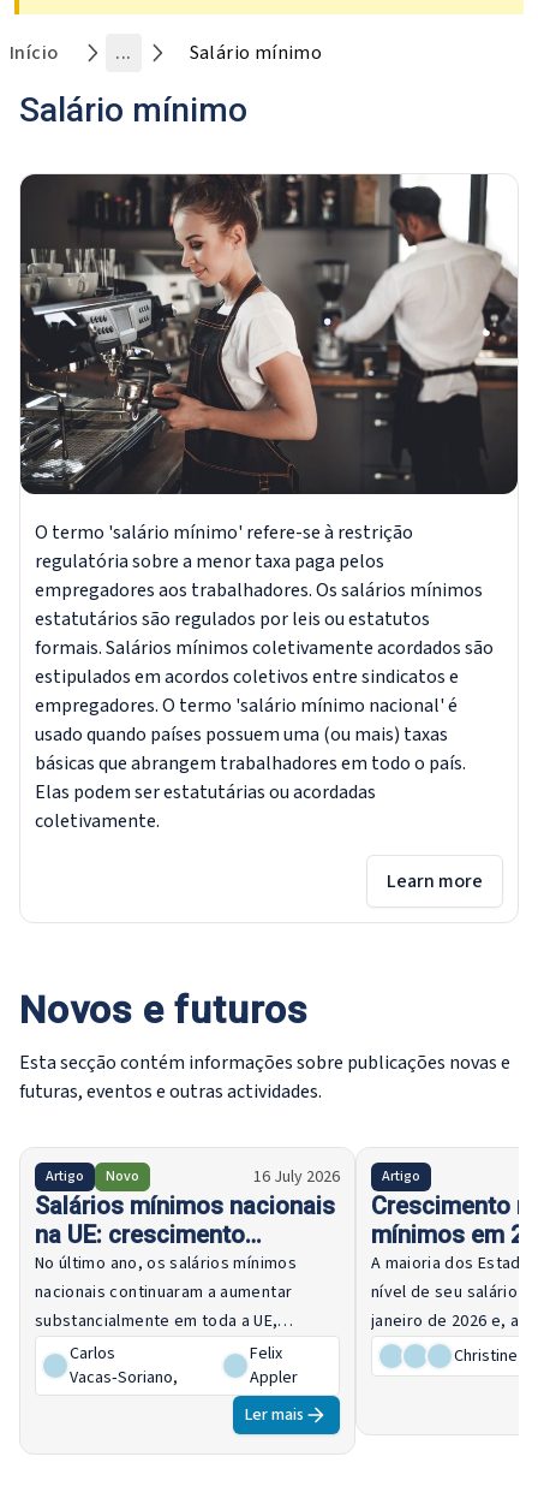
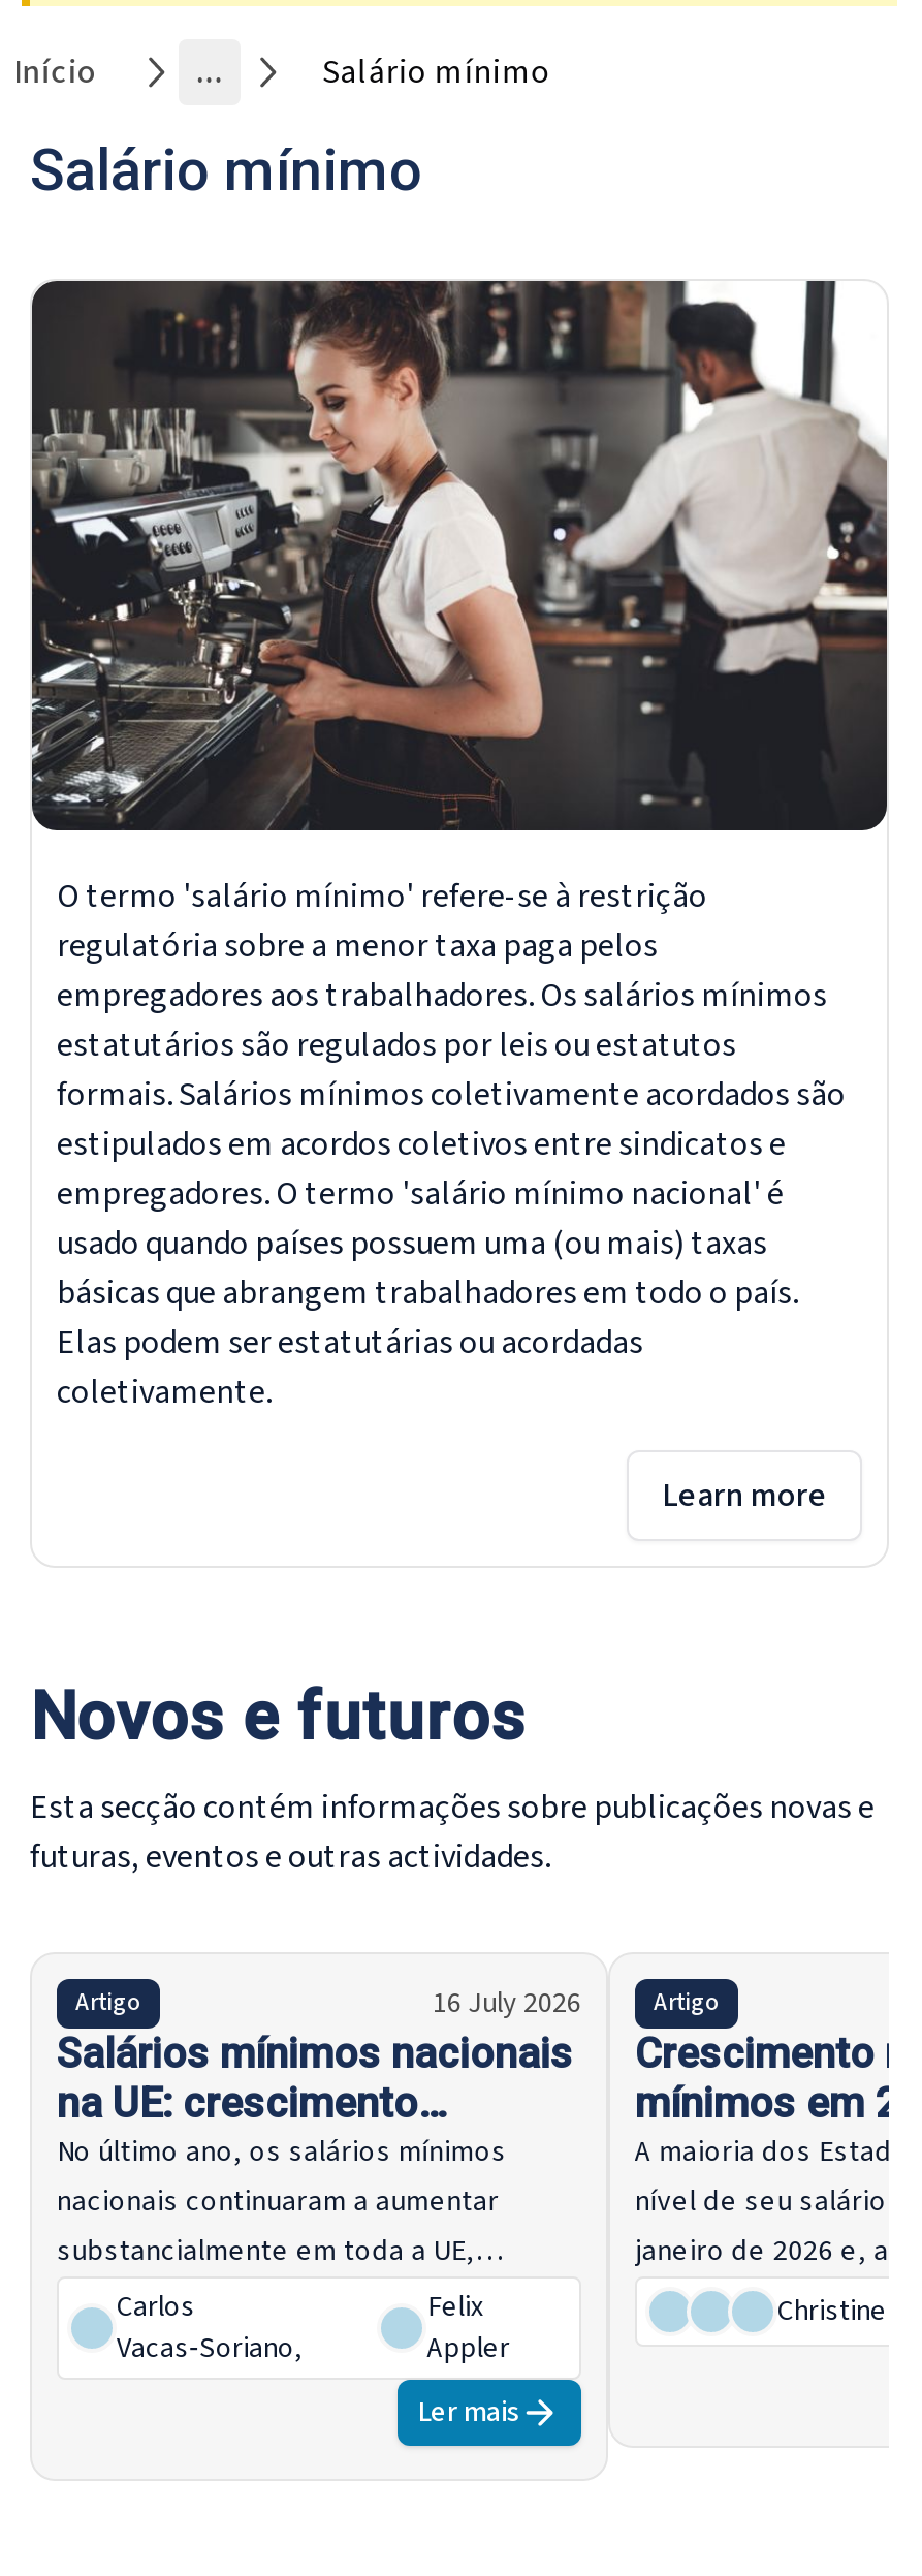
- Novo
